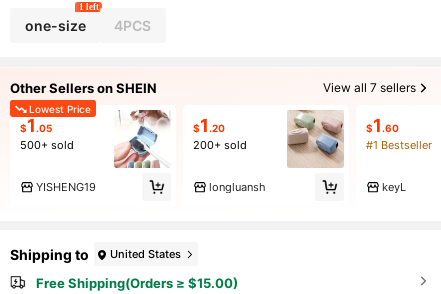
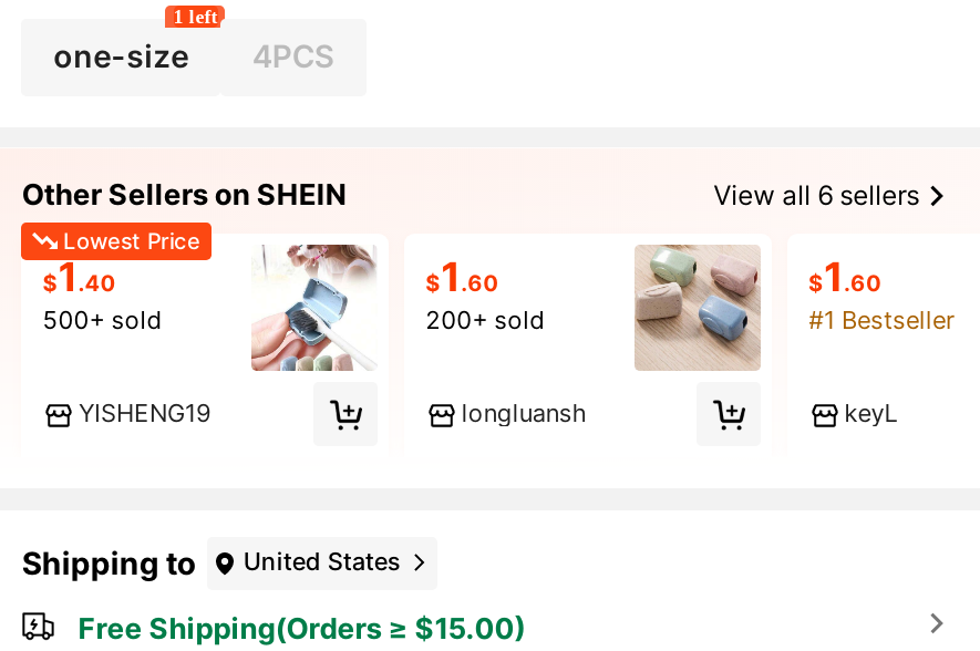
- View all 7 sellers
+ View all 6 sellers

- $1.05
+ $1.40

- $1.20
+ $1.60
